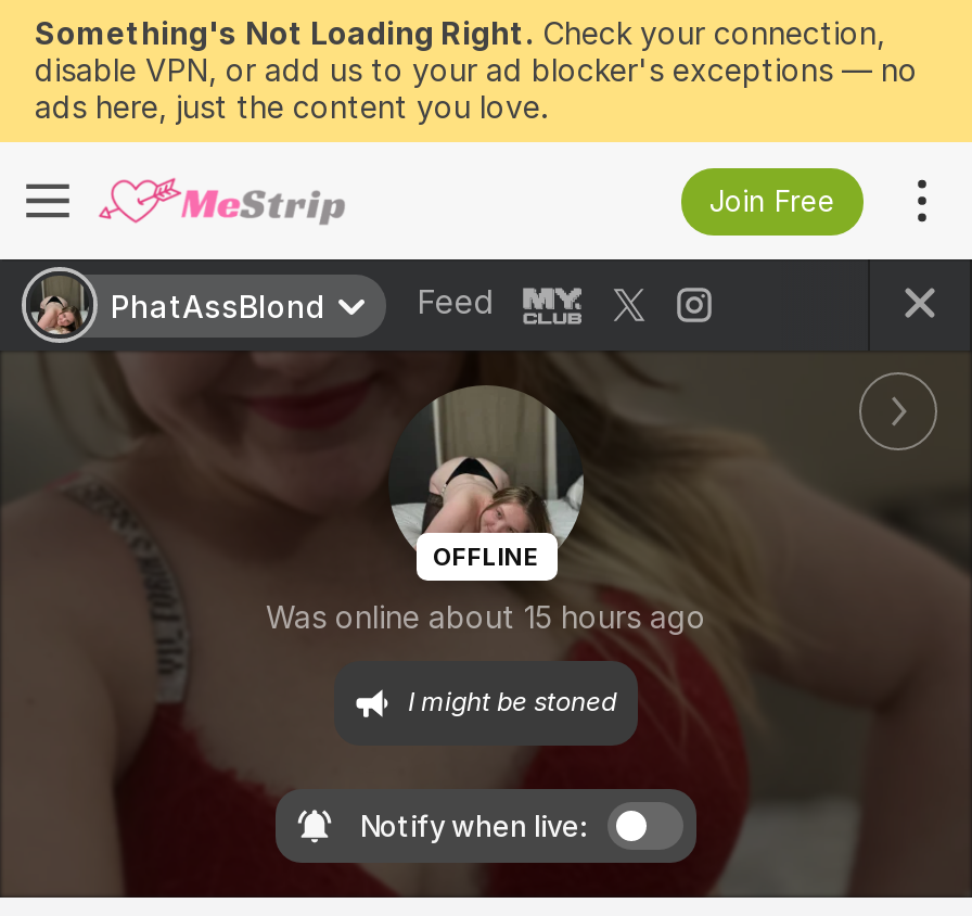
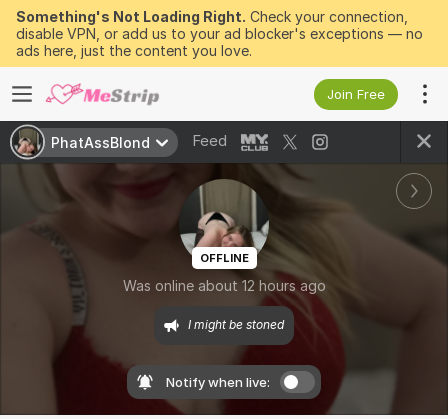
- Was online about 15 hours ago
+ Was online about 12 hours ago
